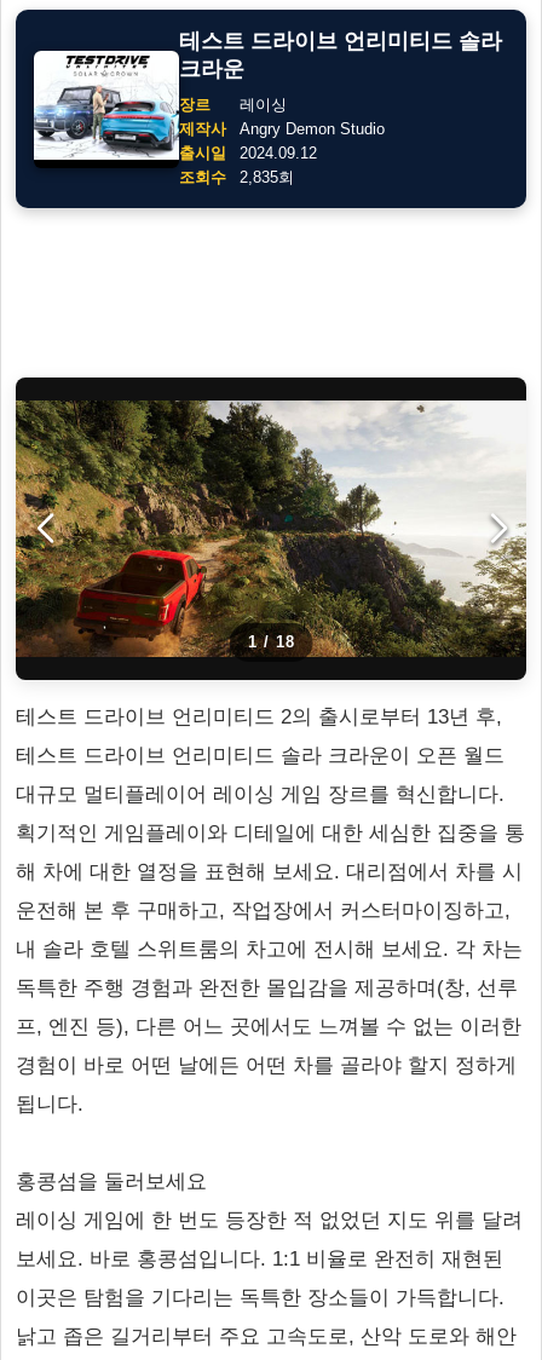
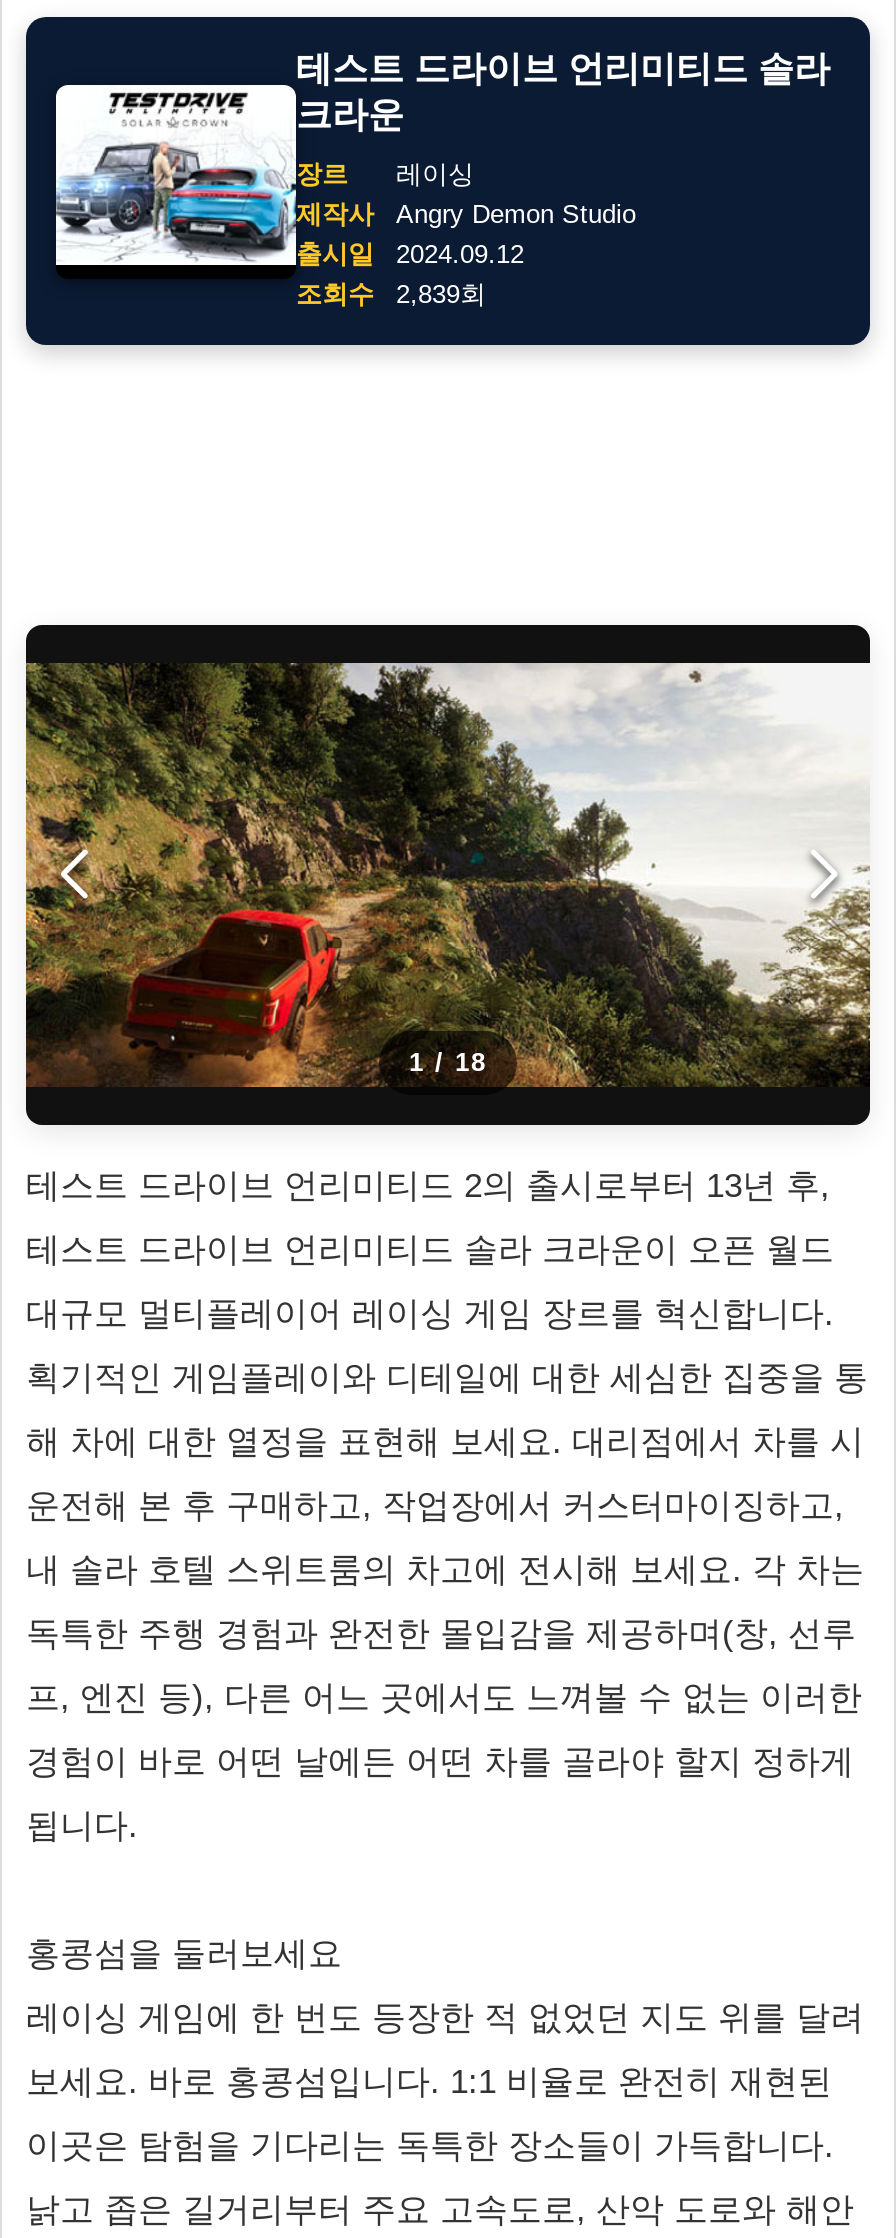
- 조회수 2,835회
+ 조회수 2,839회
